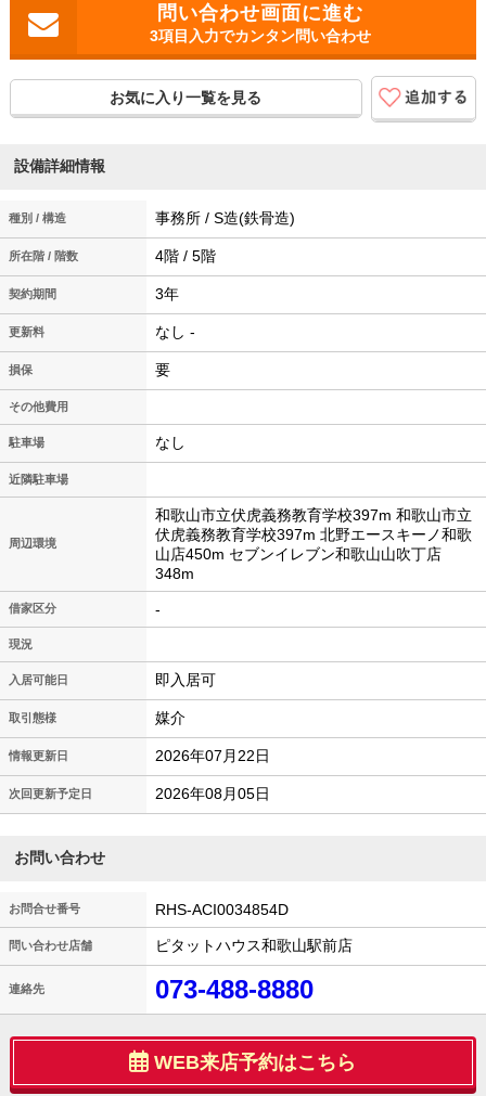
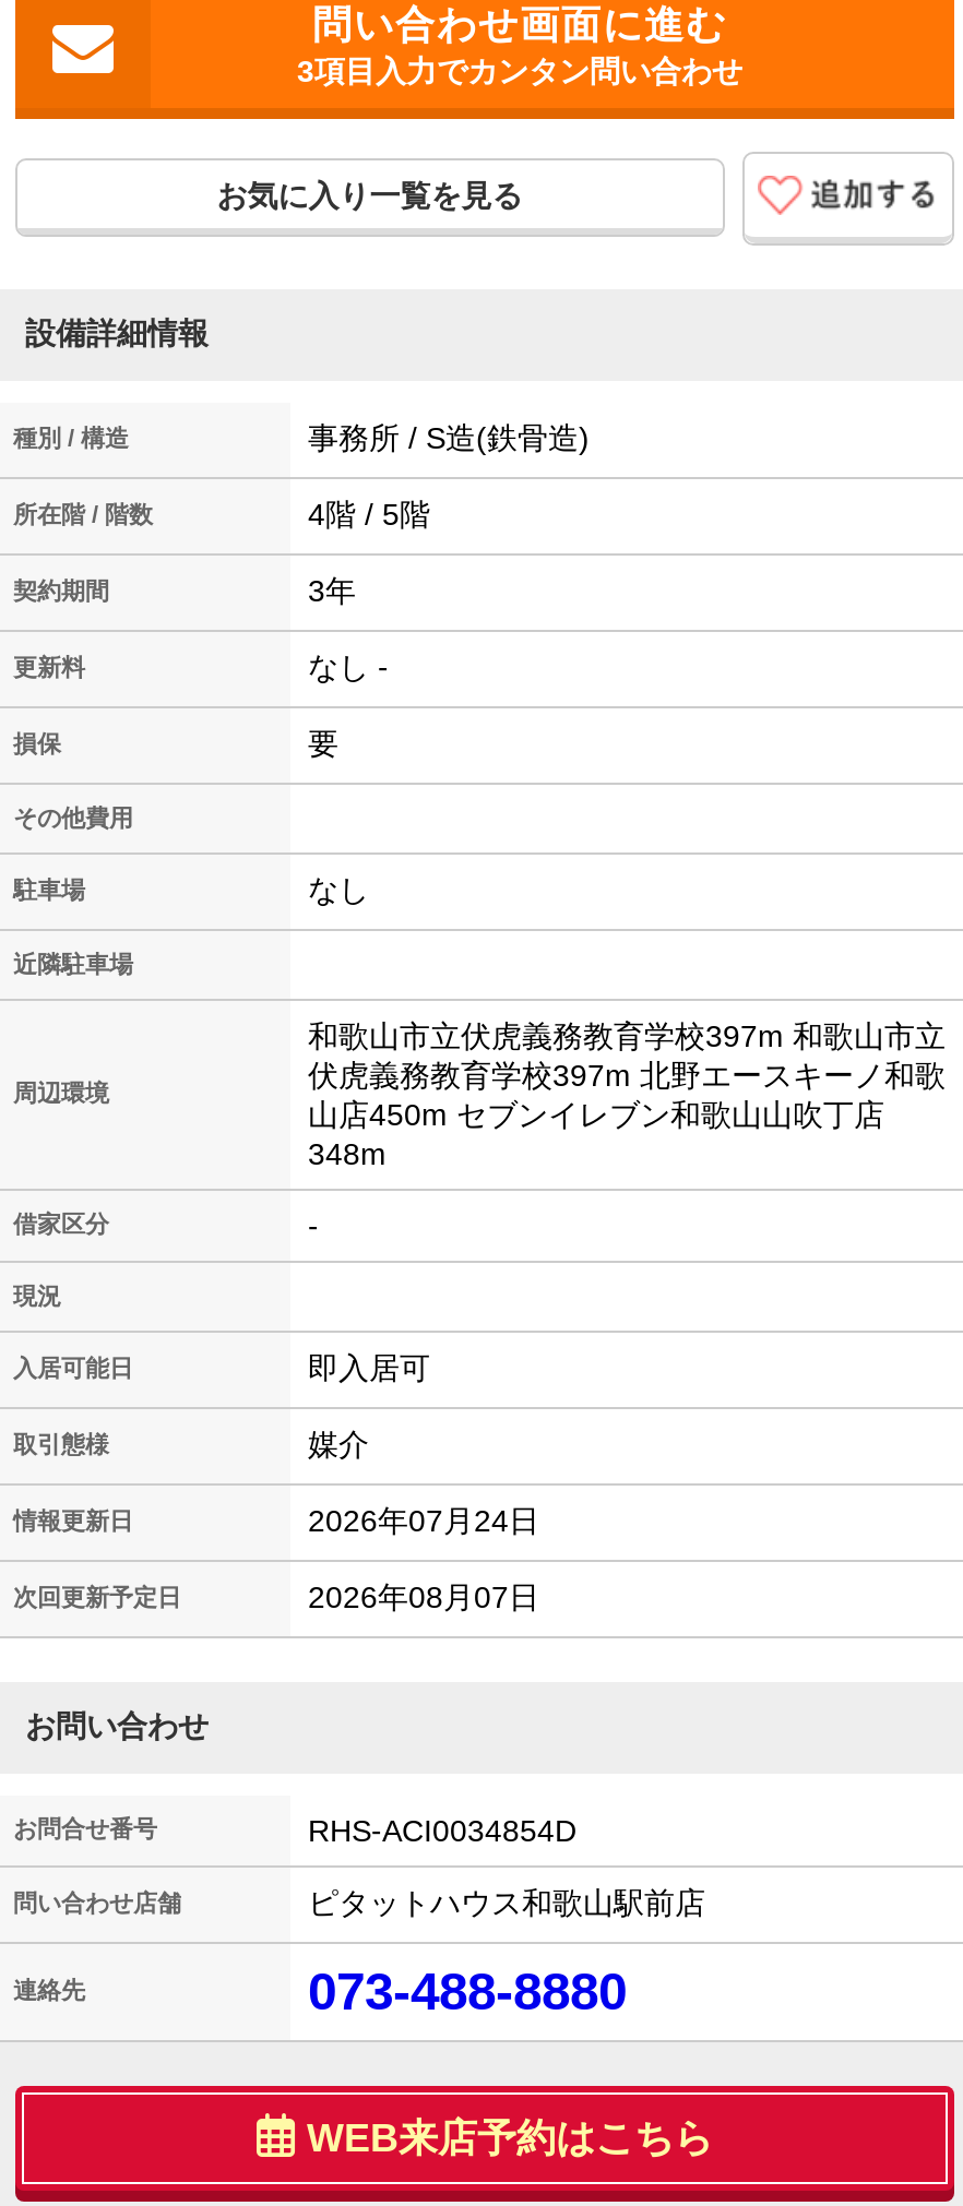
- 2026年07月22日
+ 2026年07月24日

- 2026年08月05日
+ 2026年08月07日
